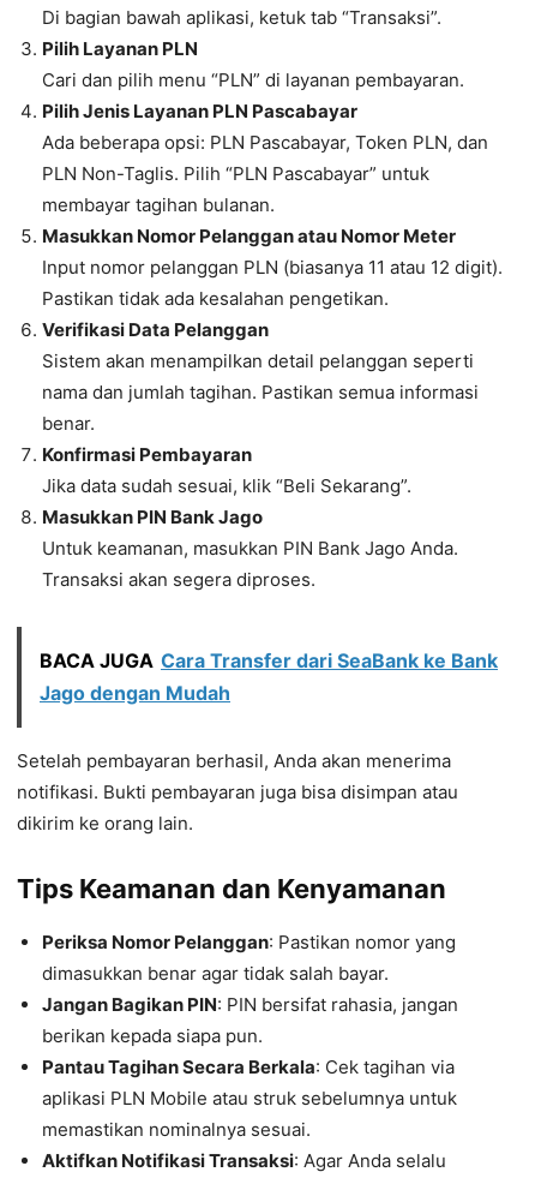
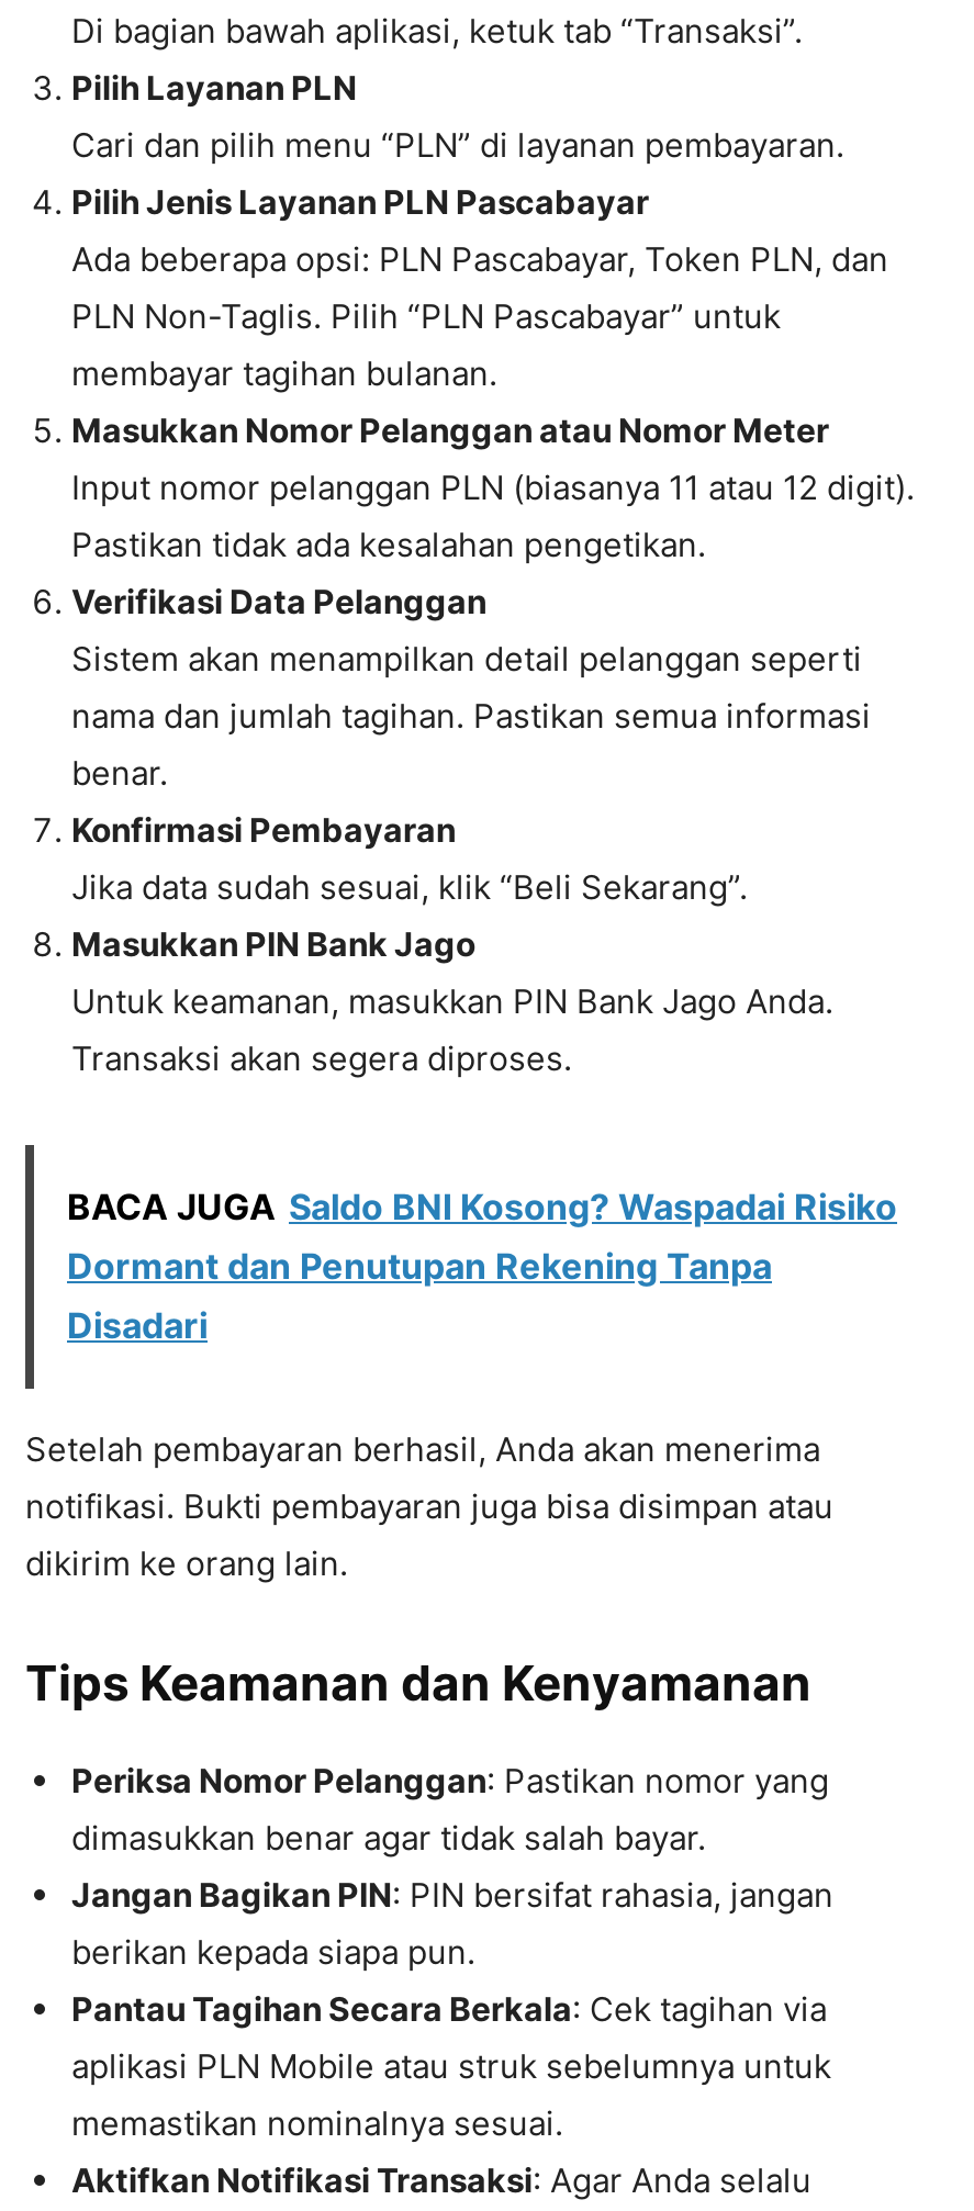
- BACA JUGA Cara Transfer dari SeaBank ke Bank
- Jago dengan Mudah
+ BACA JUGA Saldo BNI Kosong? Waspadai Risiko
+ Dormant dan Penutupan Rekening Tanpa
+ Disadari
